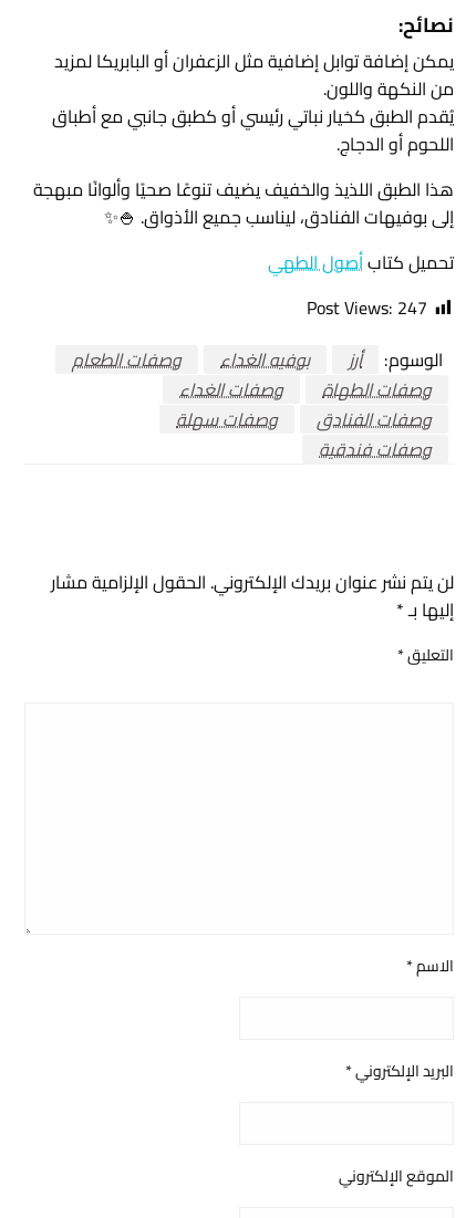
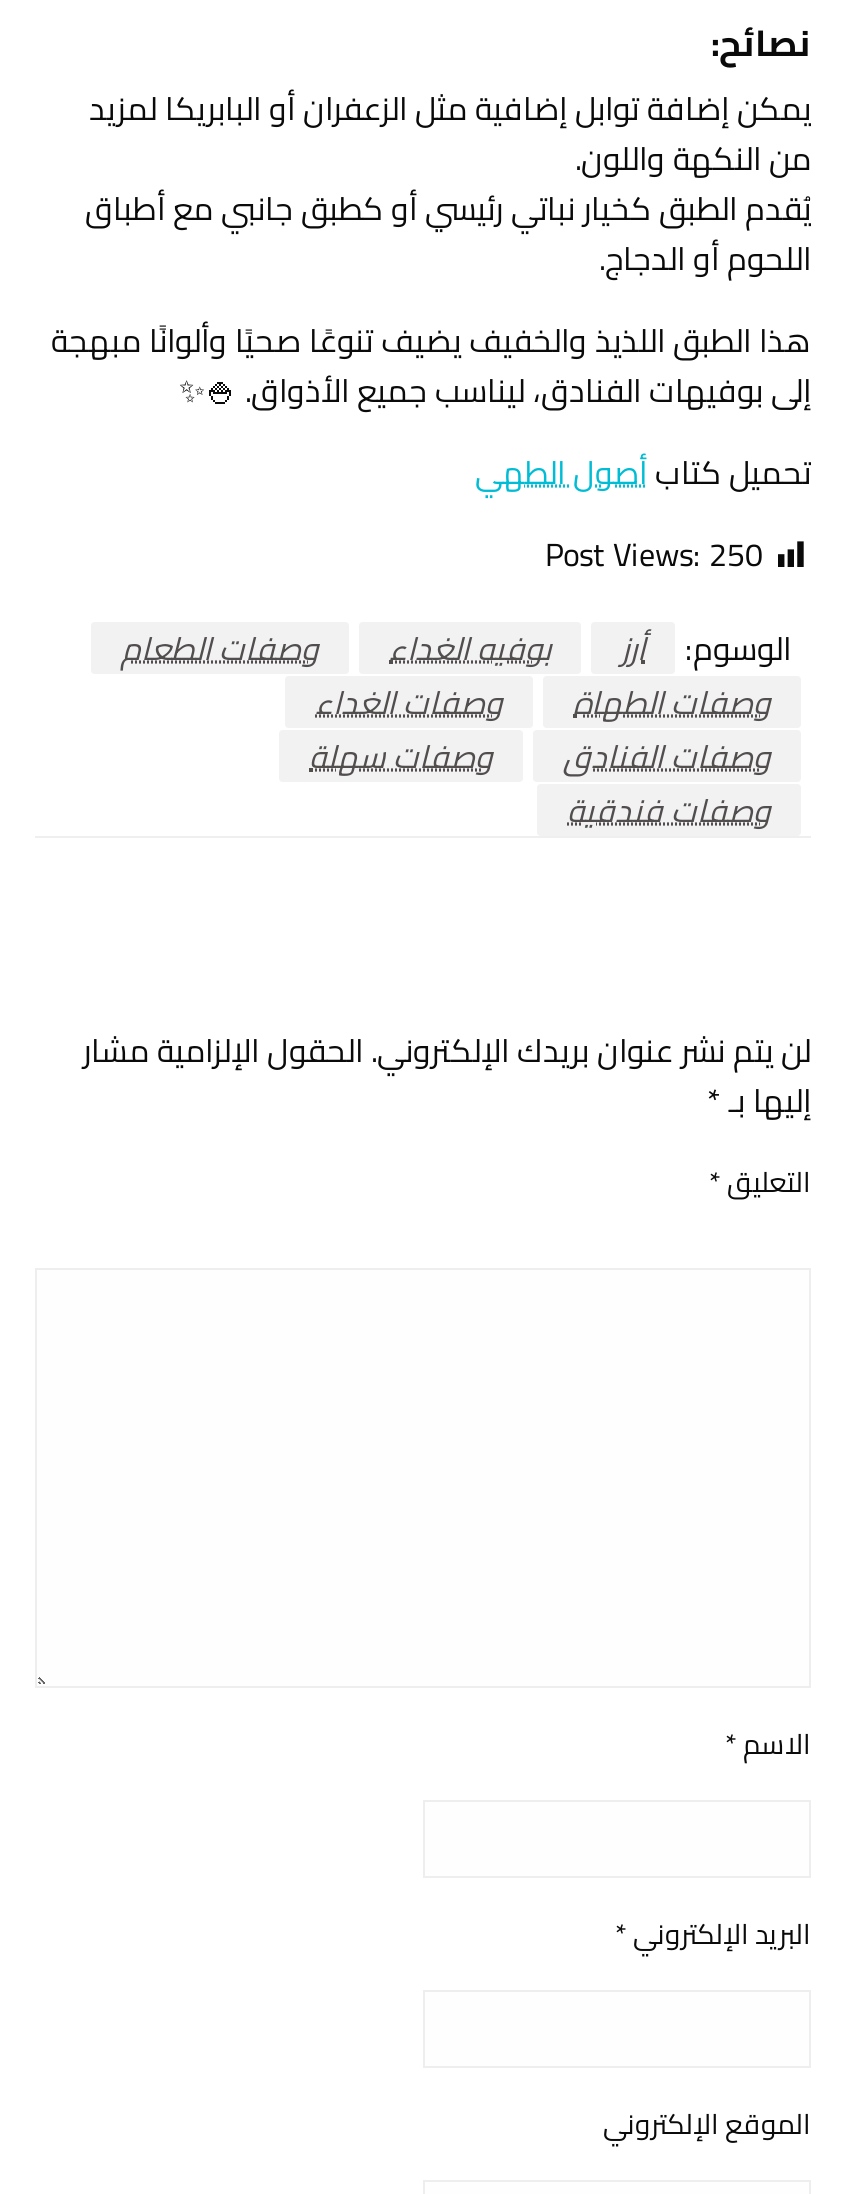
- Post Views: 247
+ Post Views: 250
